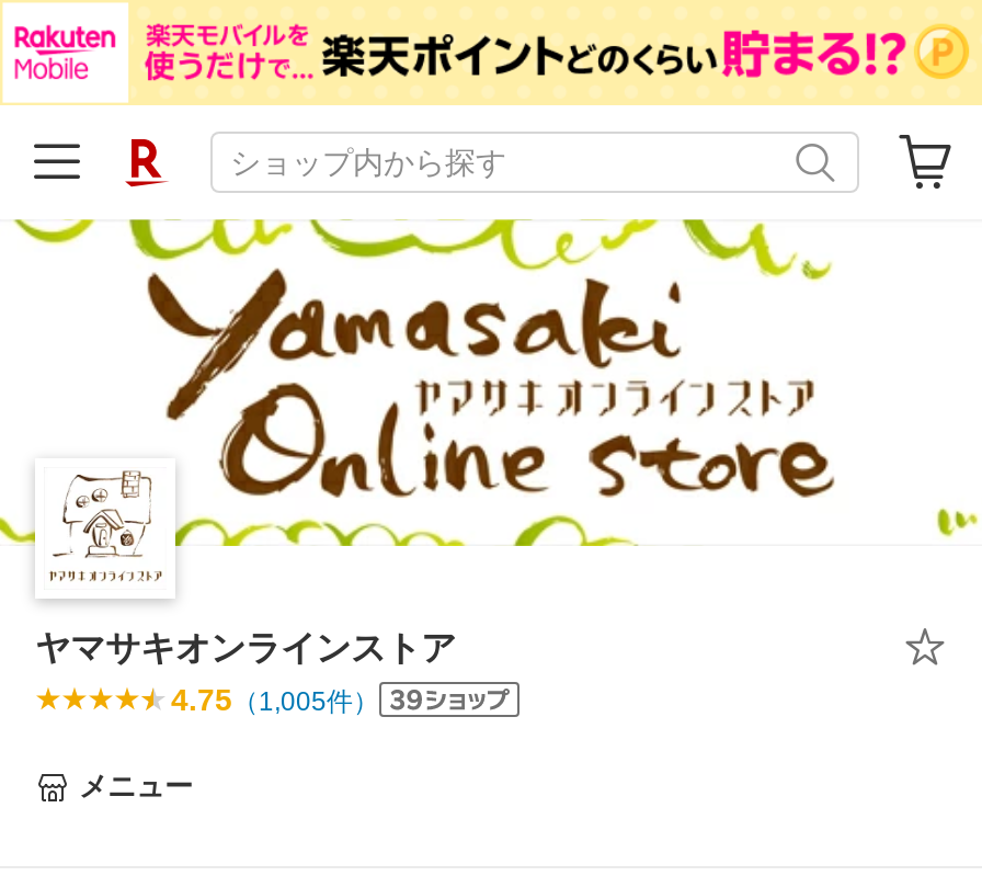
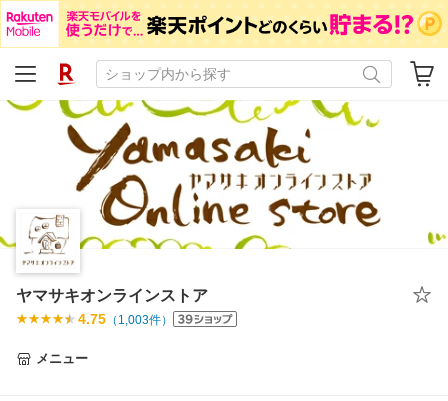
- 4.75（1,005件）
+ 4.75（1,003件）
